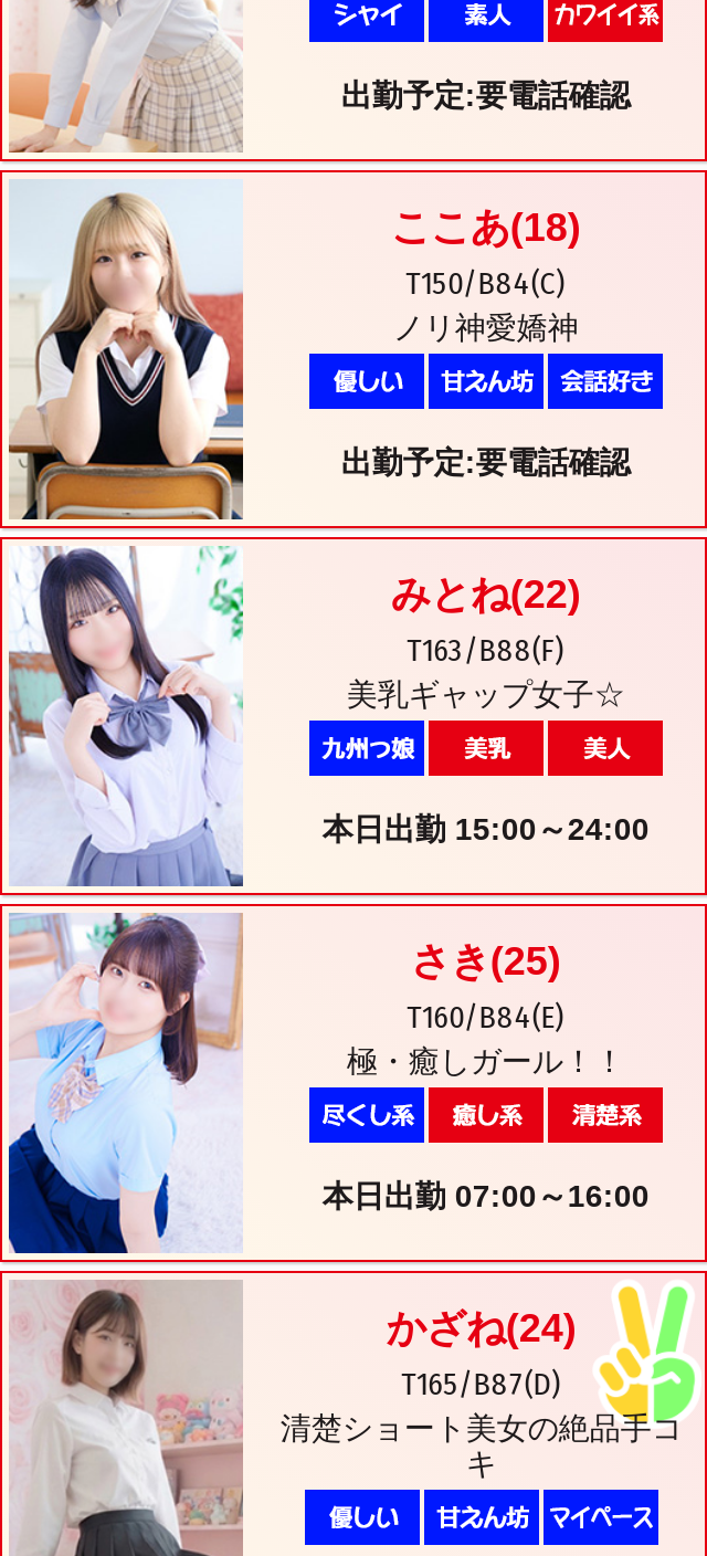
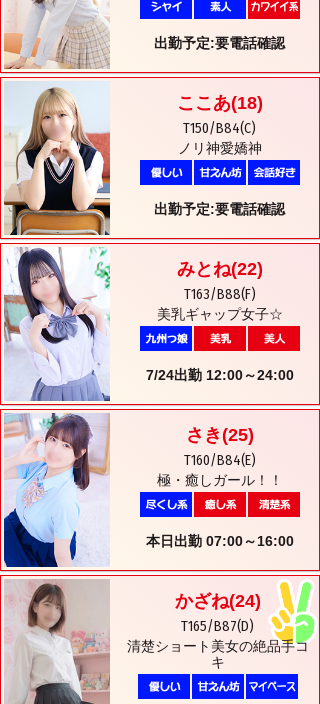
- 本日出勤 15:00～24:00
+ 7/24出勤 12:00～24:00
